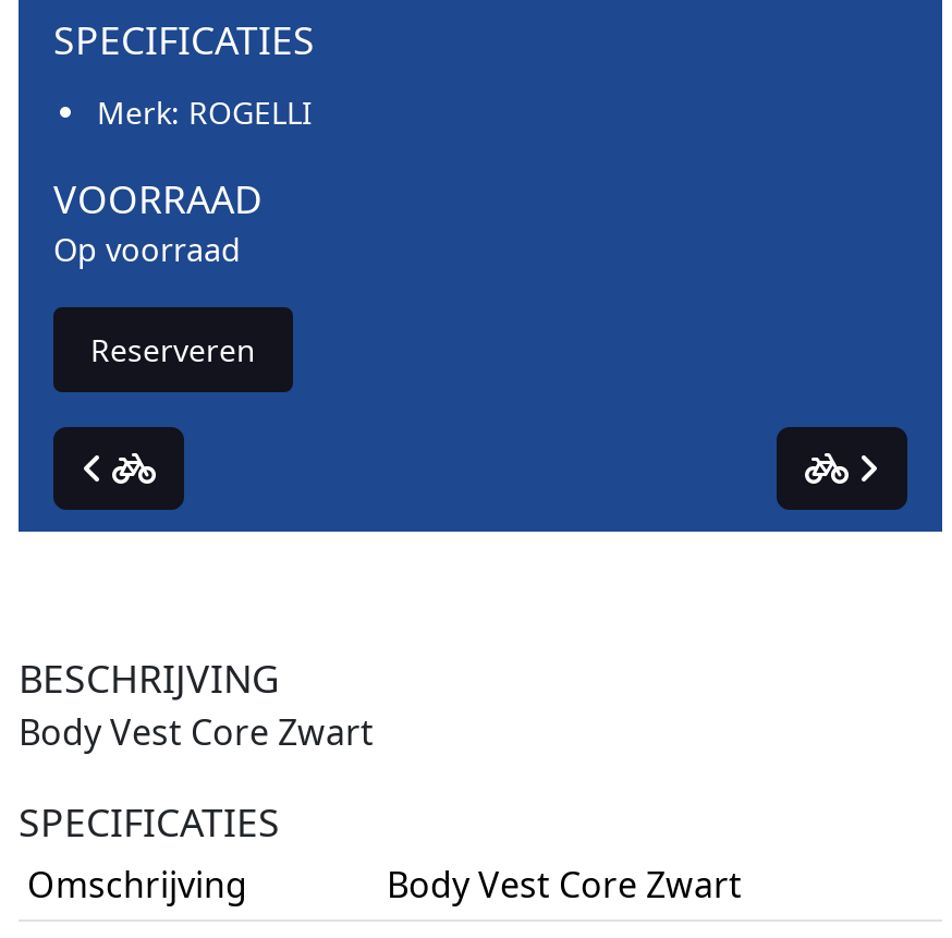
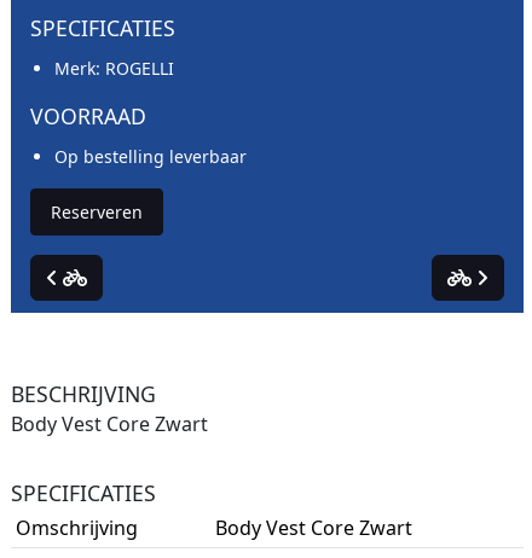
- Op voorraad
+ Op bestelling leverbaar
